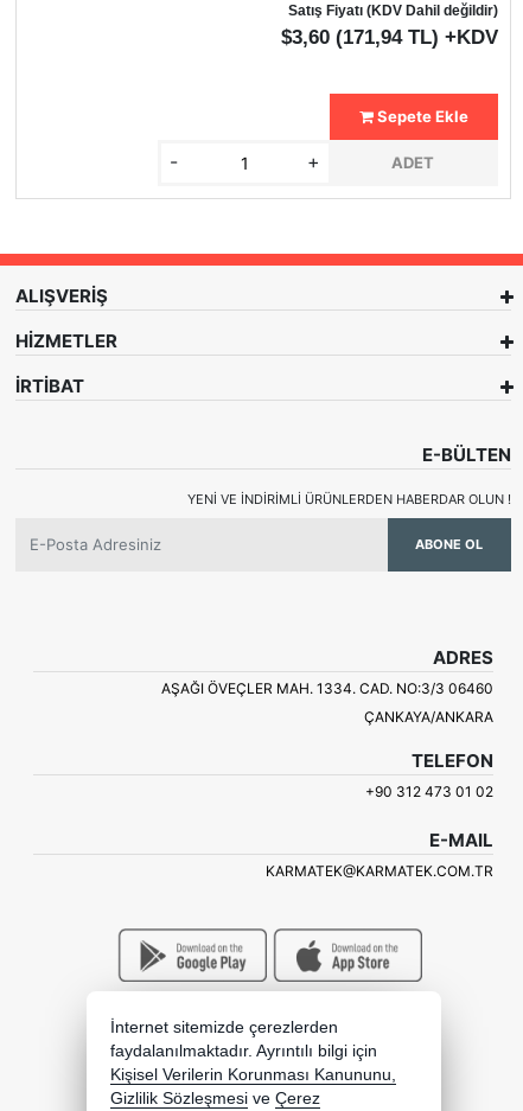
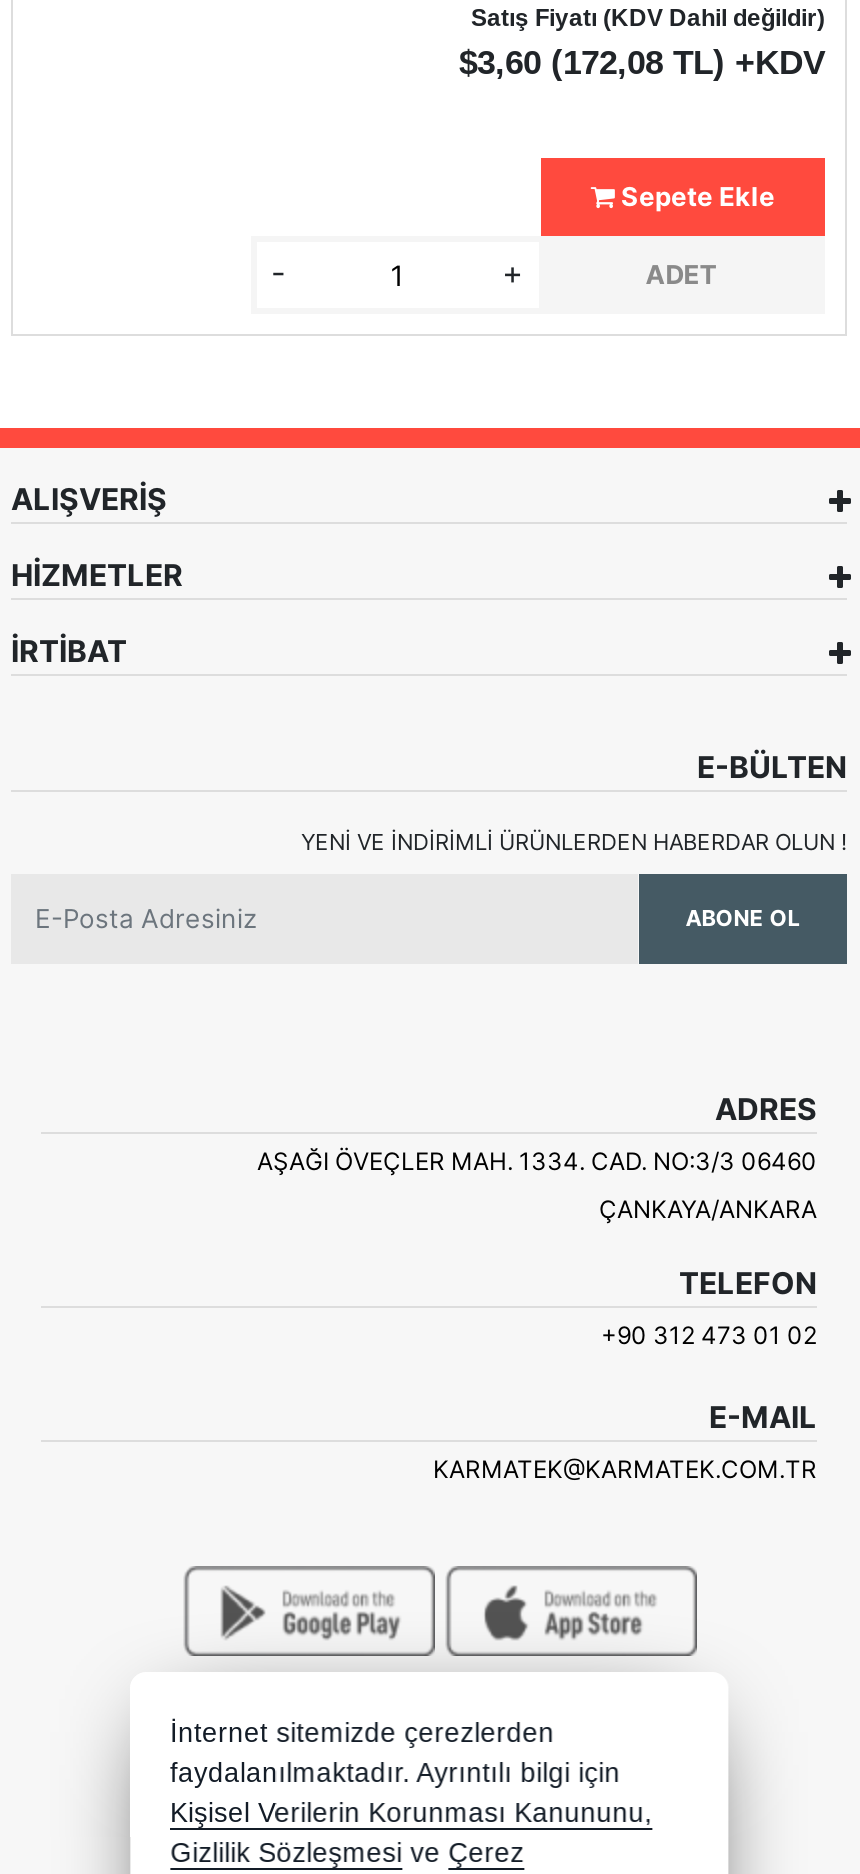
- $3,60 (171,94 TL) +KDV
+ $3,60 (172,08 TL) +KDV
